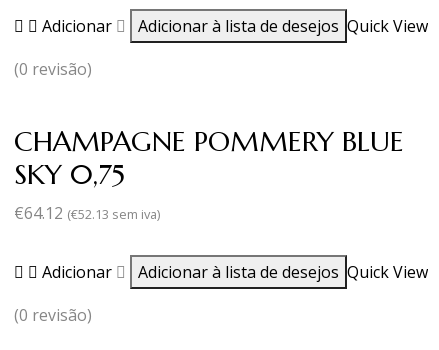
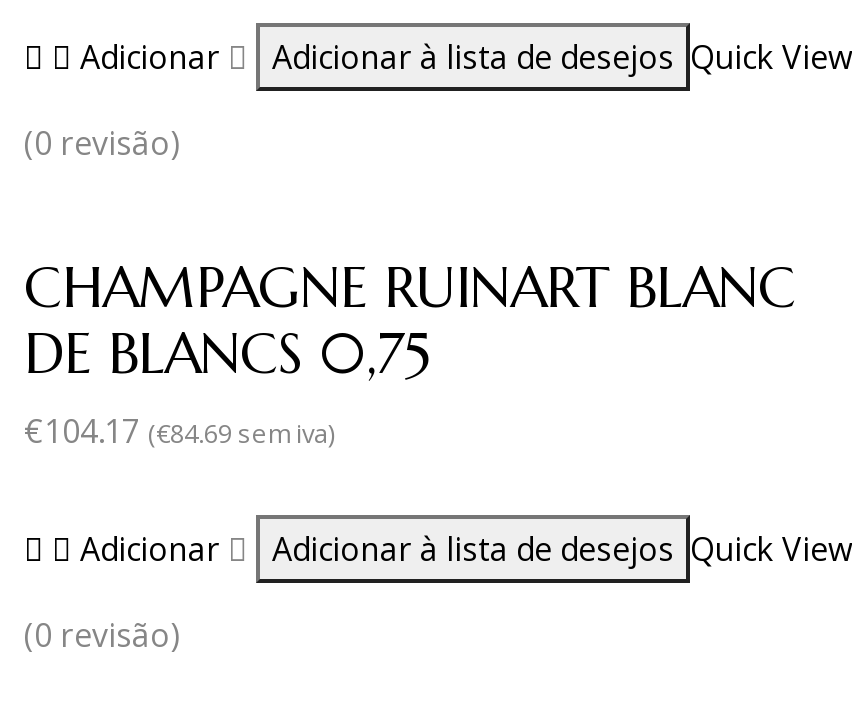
- CHAMPAGNE POMMERY BLUE
- SKY 0,75
- €64.12 (€52.13 sem iva)
+ CHAMPAGNE RUINART BLANC
+ DE BLANCS 0,75
+ €104.17 (€84.69 sem iva)
